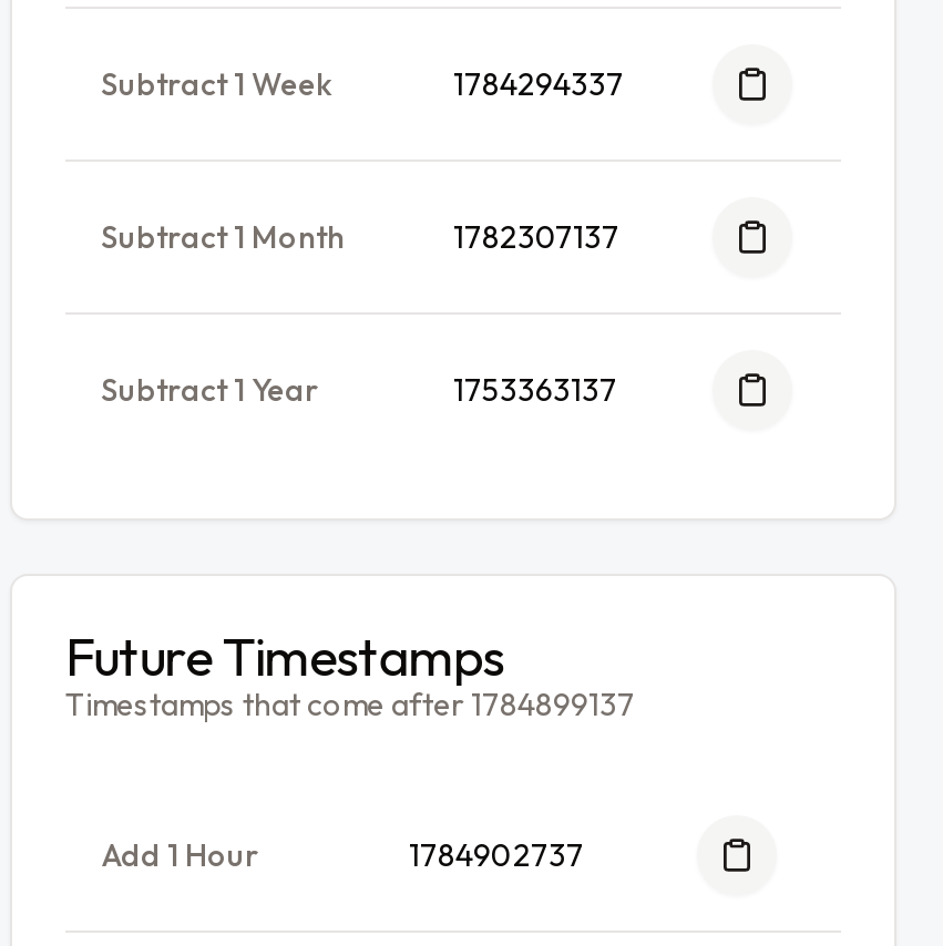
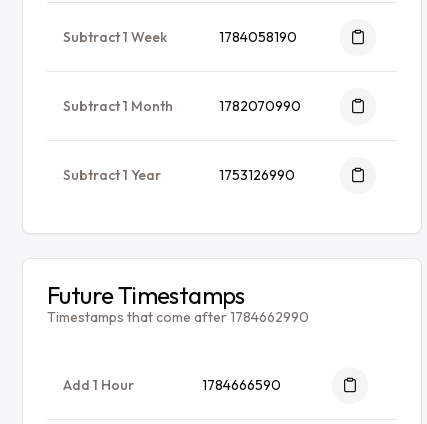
- 1784294337
+ 1784058190

- 1782307137
+ 1782070990

- 1753363137
+ 1753126990

- Timestamps that come after 1784899137
+ Timestamps that come after 1784662990

- 1784902737
+ 1784666590
